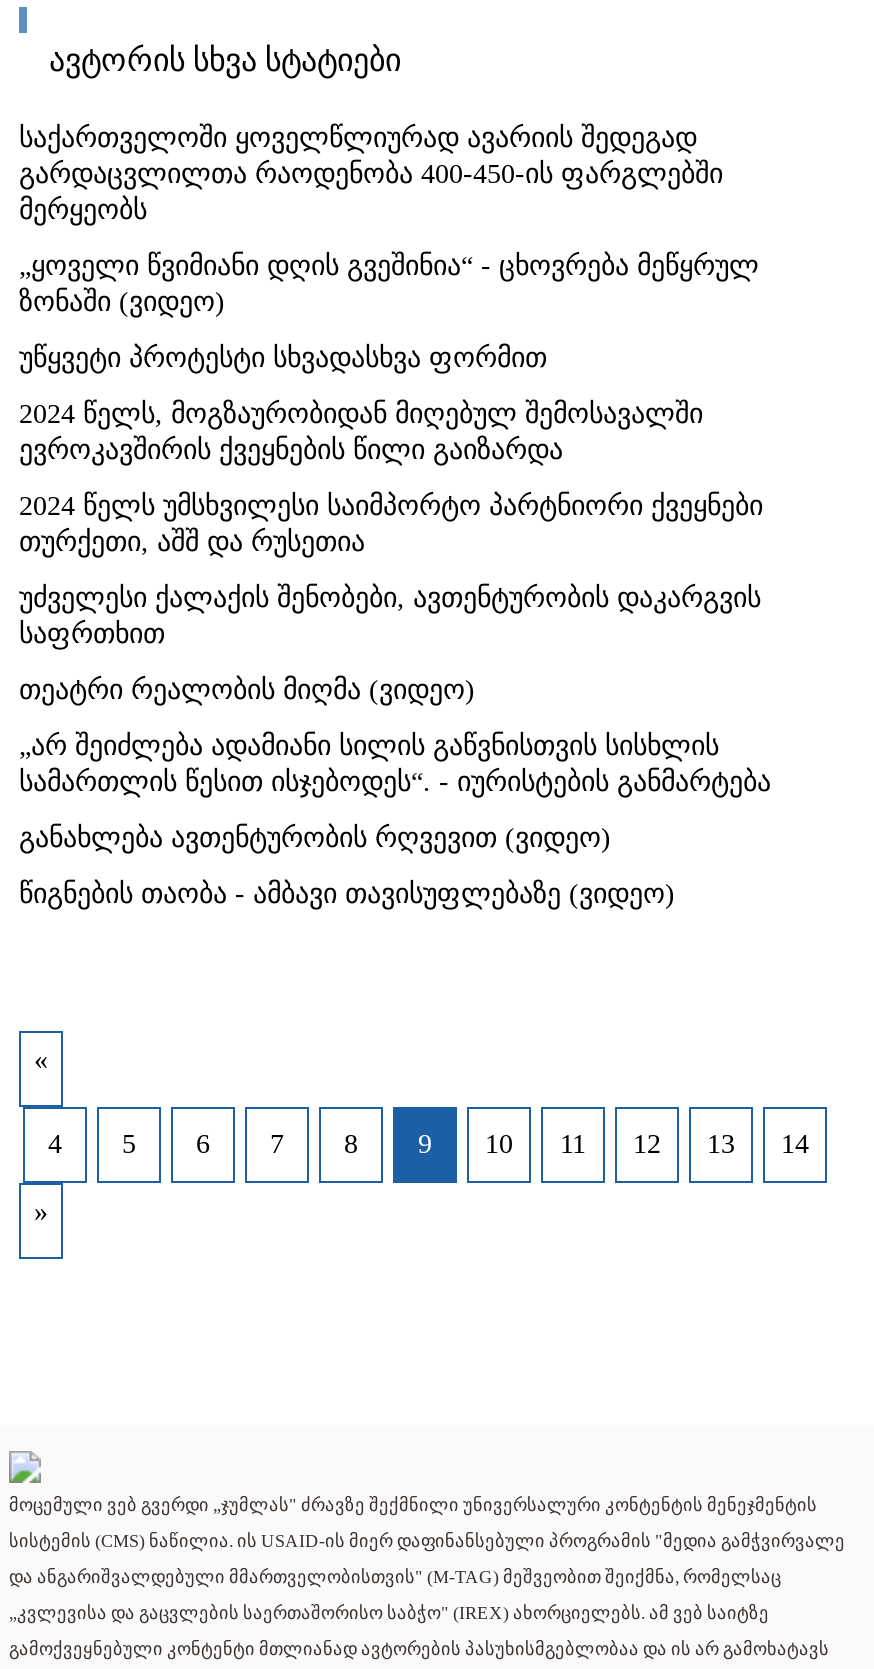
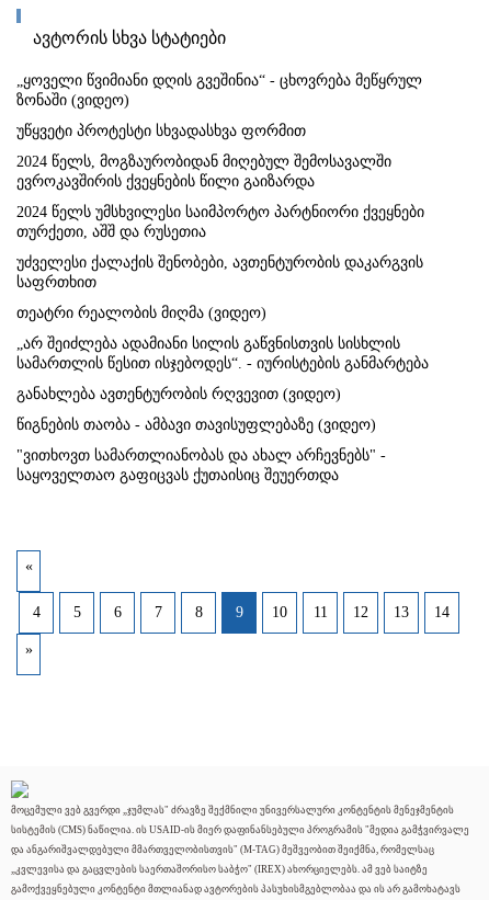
- საქართველოში ყოველწლიურად ავარიის შედეგად
- გარდაცვლილთა რაოდენობა 400-450-ის ფარგლებში
- მერყეობს

moved up: „ყოველი წვიმიანი დღის გვეშინია“ - ცხოვრება მეწყრულ | ზონაში (ვიდეო) | უწყვეტი პროტესტი სხვადასხვა ფორმით | ... | განახლება ავთენტურობის რღვევით (ვიდეო) | წიგნების თაობა - ამბავი თავისუფლებაზე (ვიდეო)

+ "ვითხოვთ სამართლიანობას და ახალ არჩევნებს" -
+ საყოველთაო გაფიცვას ქუთაისიც შეუერთდა
